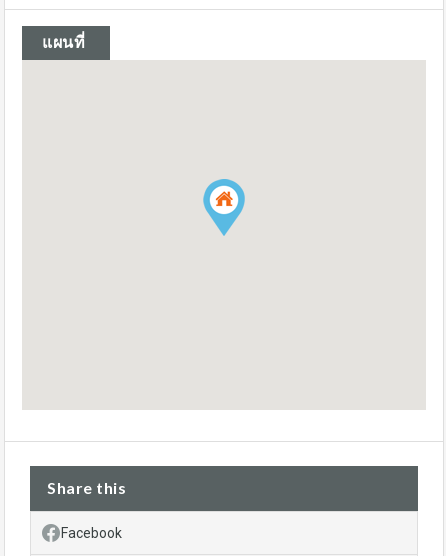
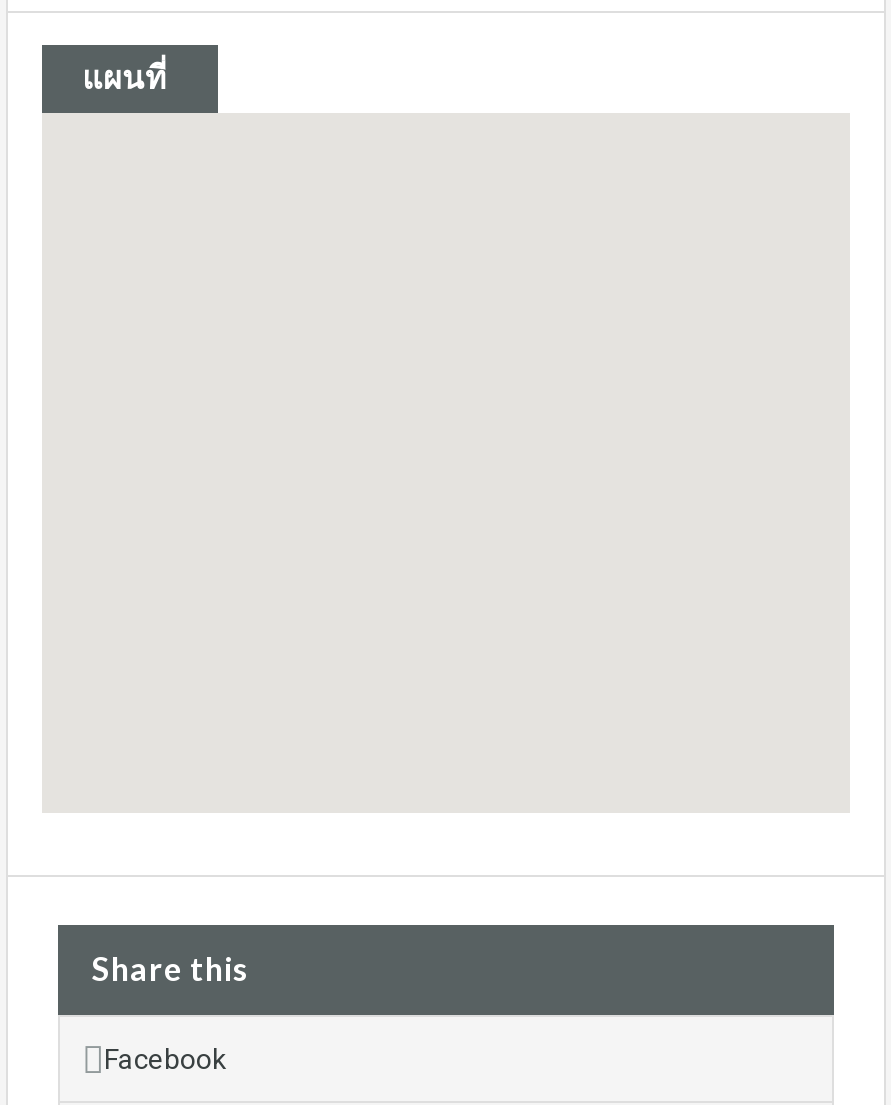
- [image]
